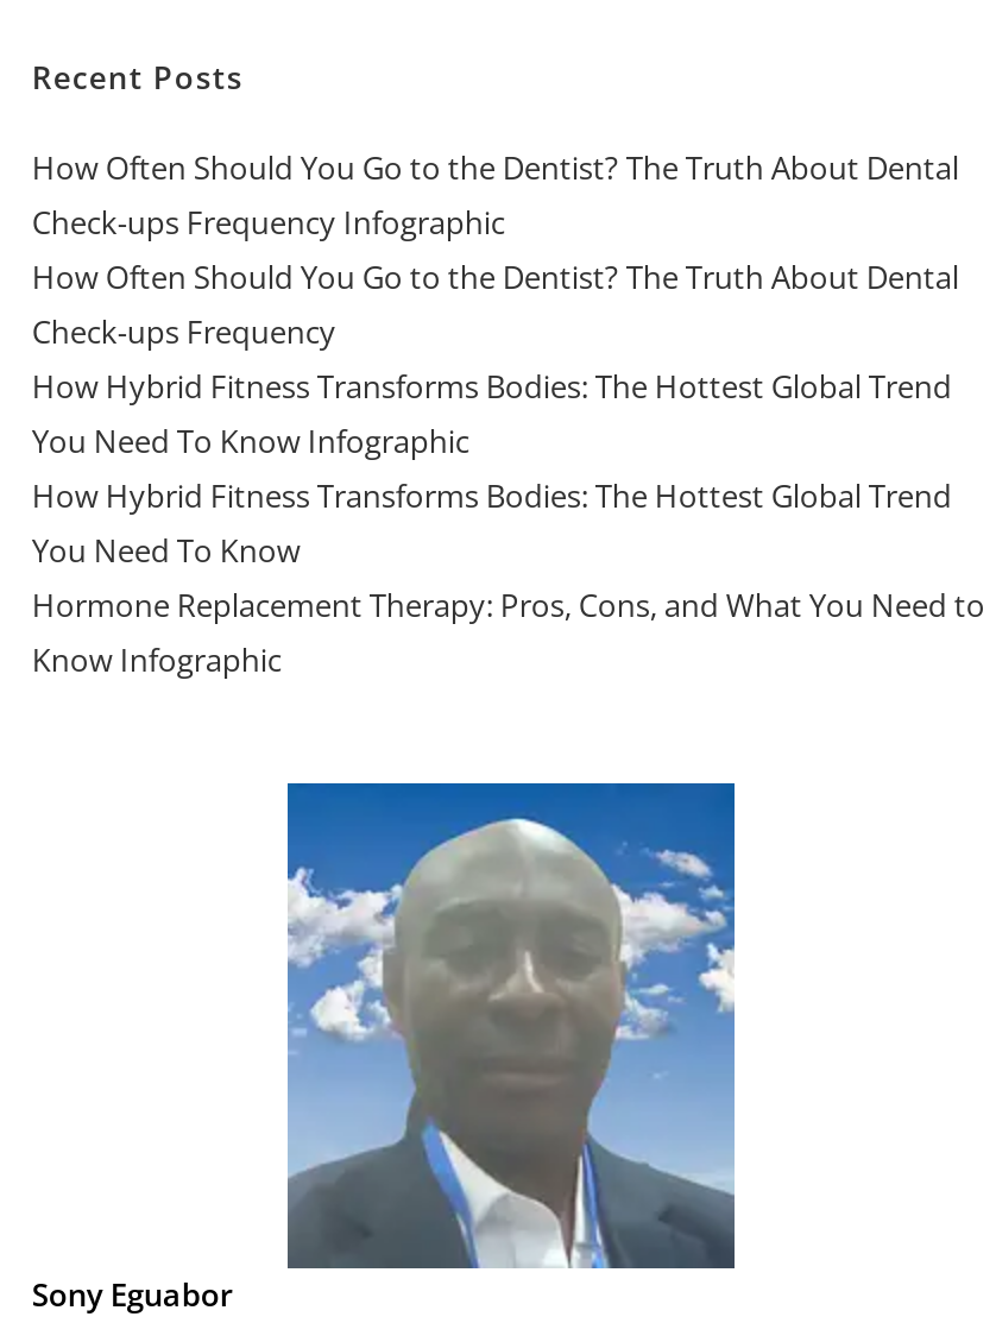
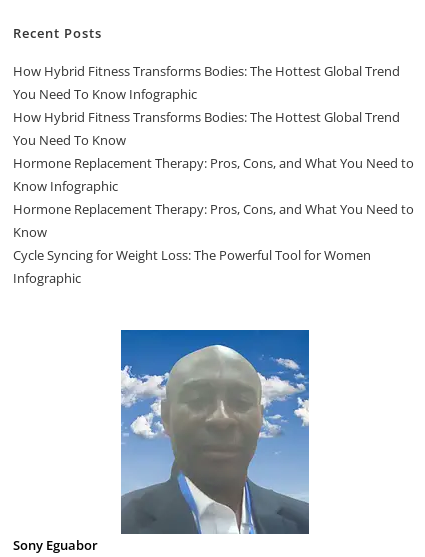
- How Often Should You Go to the Dentist? The Truth About Dental
- Check-ups Frequency Infographic
- How Often Should You Go to the Dentist? The Truth About Dental
- Check-ups Frequency

moved up: How Hybrid Fitness Transforms Bodies: The Hottest Global Trend | You Need To Know Infographic | How Hybrid Fitness Transforms Bodies: The Hottest Global Trend | You Need To Know | Hormone Replacement Therapy: Pros, Cons, and What You Need to | Know Infographic

+ Hormone Replacement Therapy: Pros, Cons, and What You Need to
+ Know
+ Cycle Syncing for Weight Loss: The Powerful Tool for Women
+ Infographic
